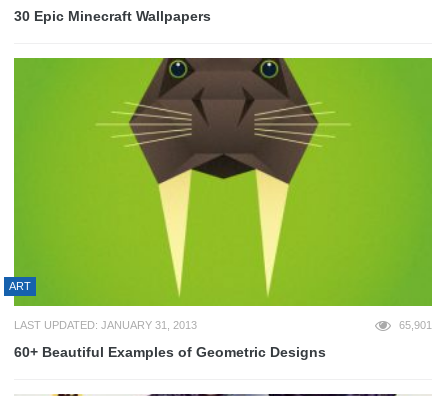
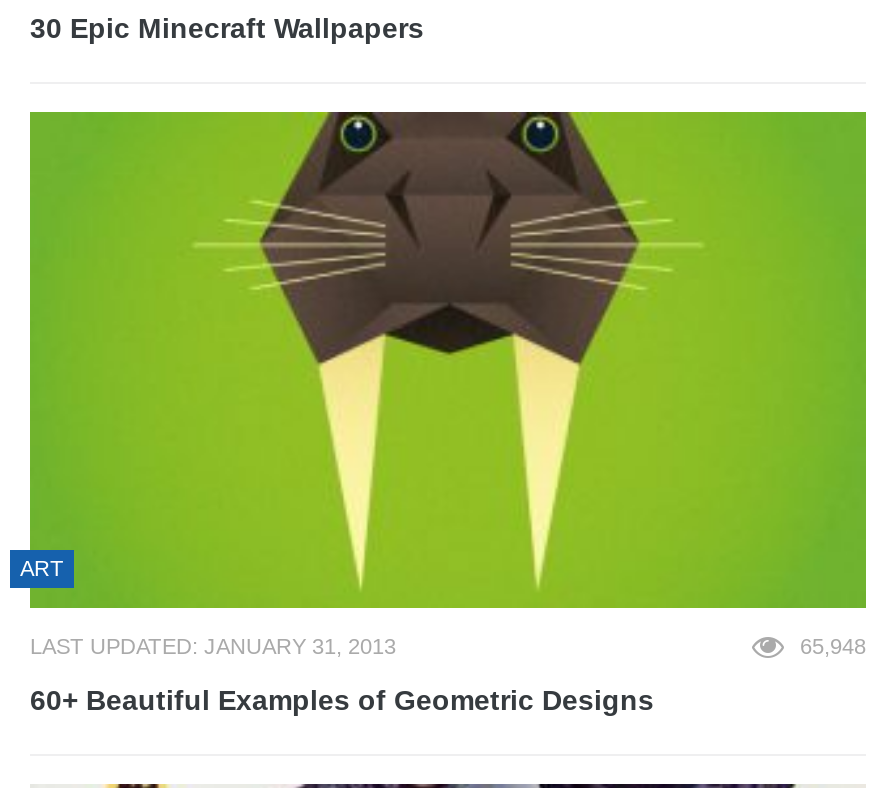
- 65,901
+ 65,948
